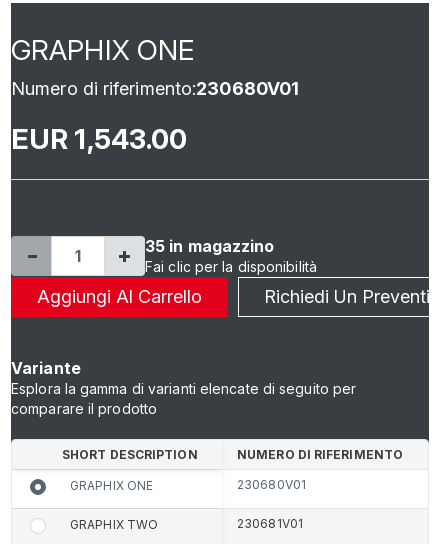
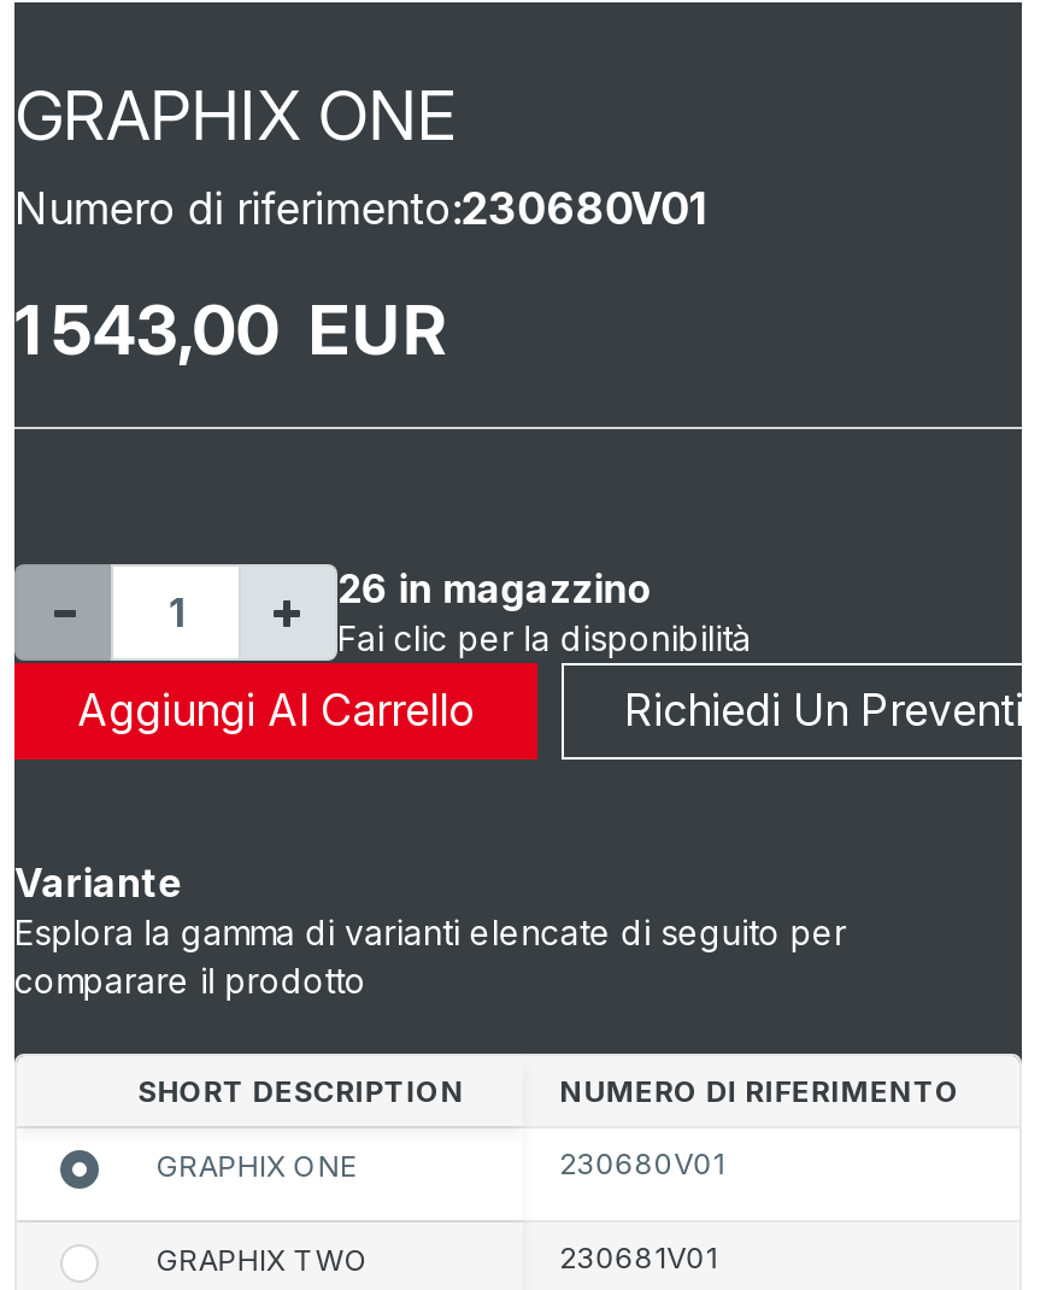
- EUR 1,543.00
+ 1 543,00 EUR

- 35 in magazzino
+ 26 in magazzino
